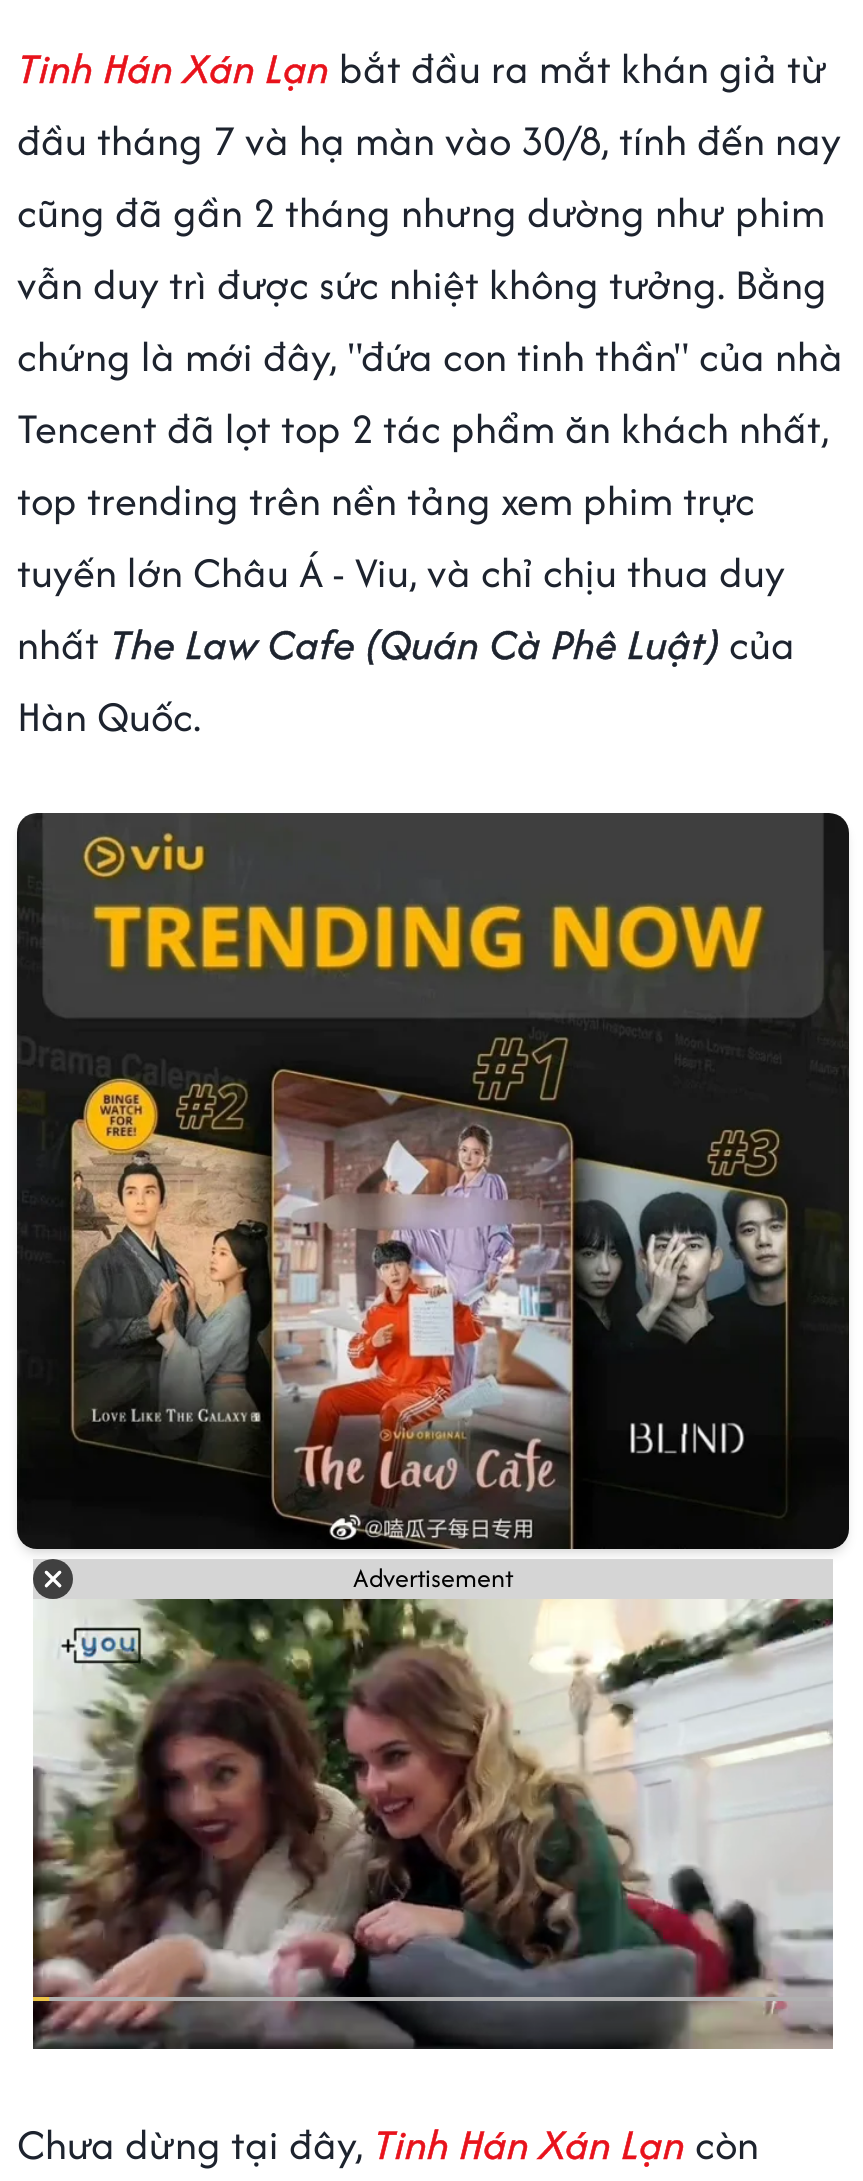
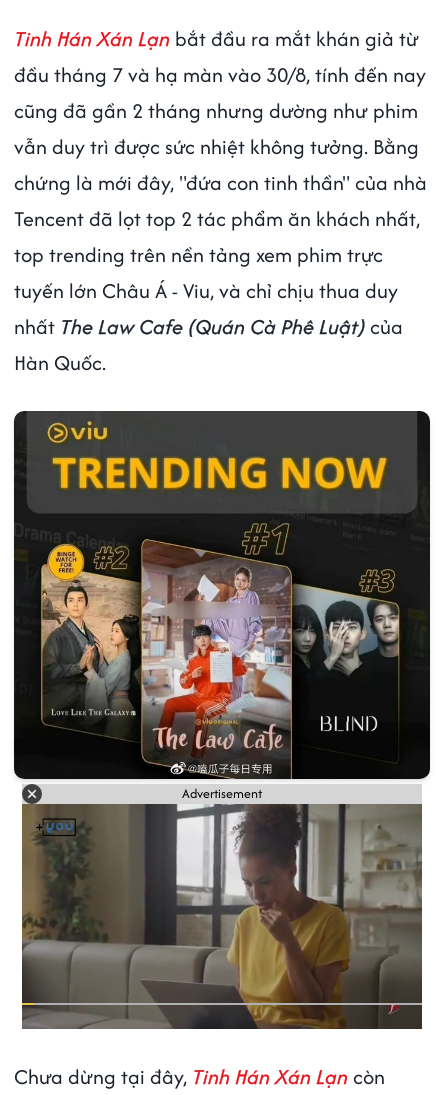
- [image]
+ [image]
